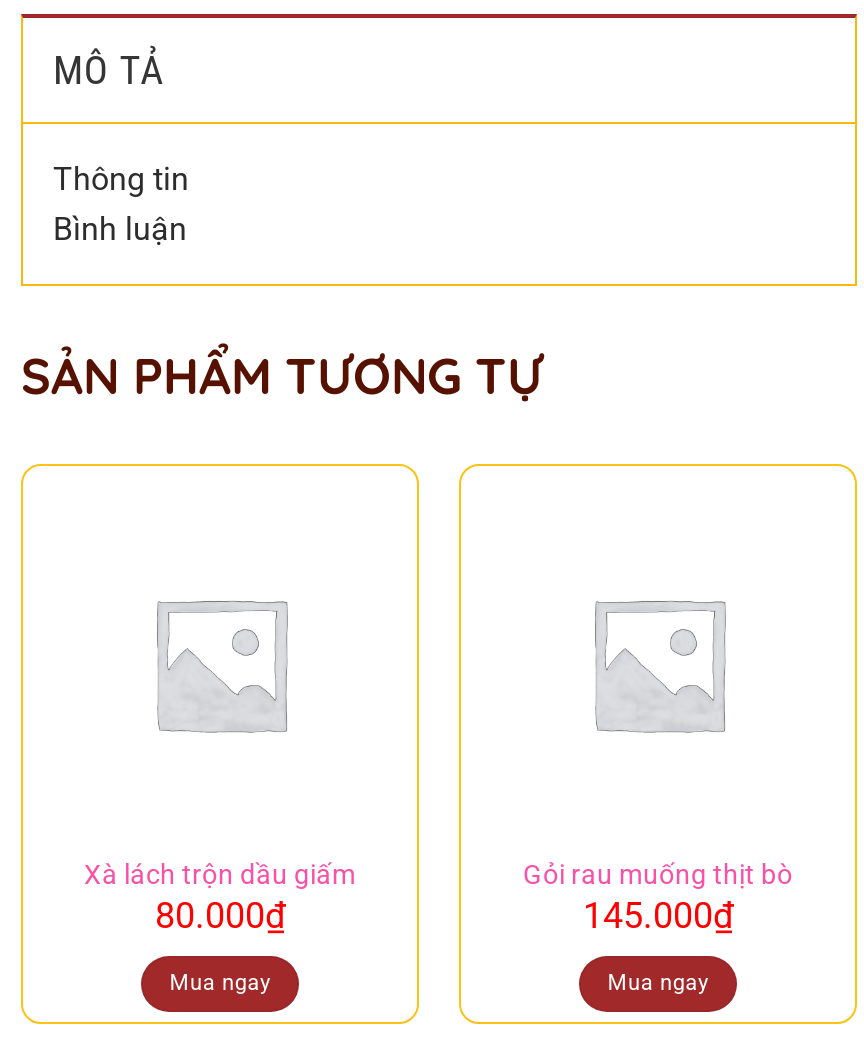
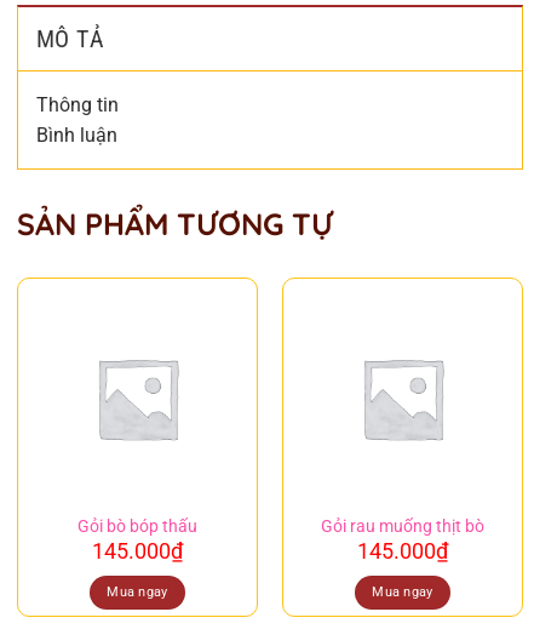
- Xà lách trộn dầu giấm
- 80.000₫
+ Gỏi bò bóp thấu
+ 145.000₫
